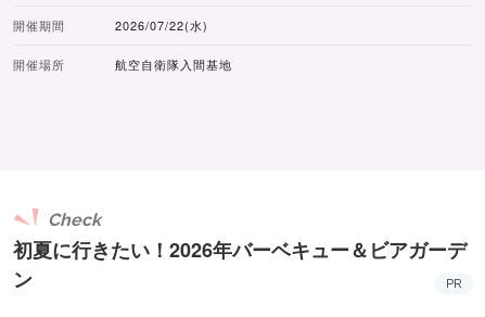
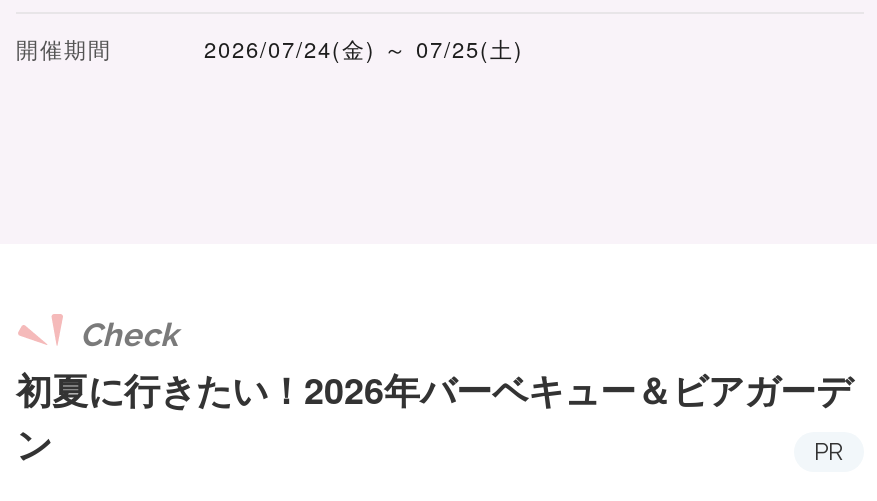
- 2026/07/22(水)
- 開催場所
- 航空自衛隊入間基地
+ 2026/07/24(金) ～ 07/25(土)
